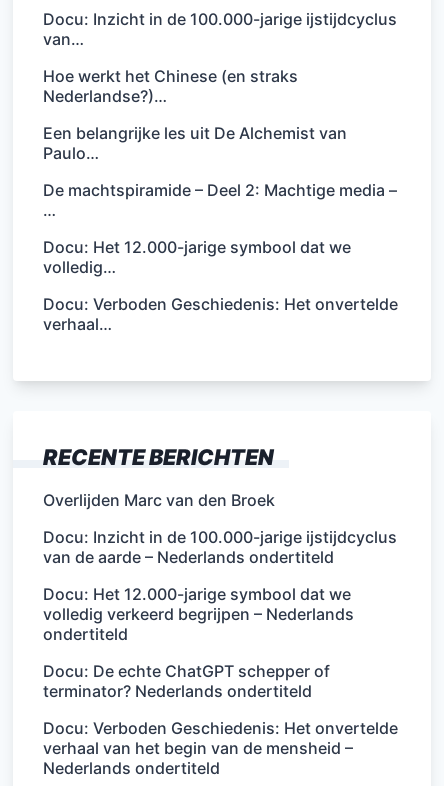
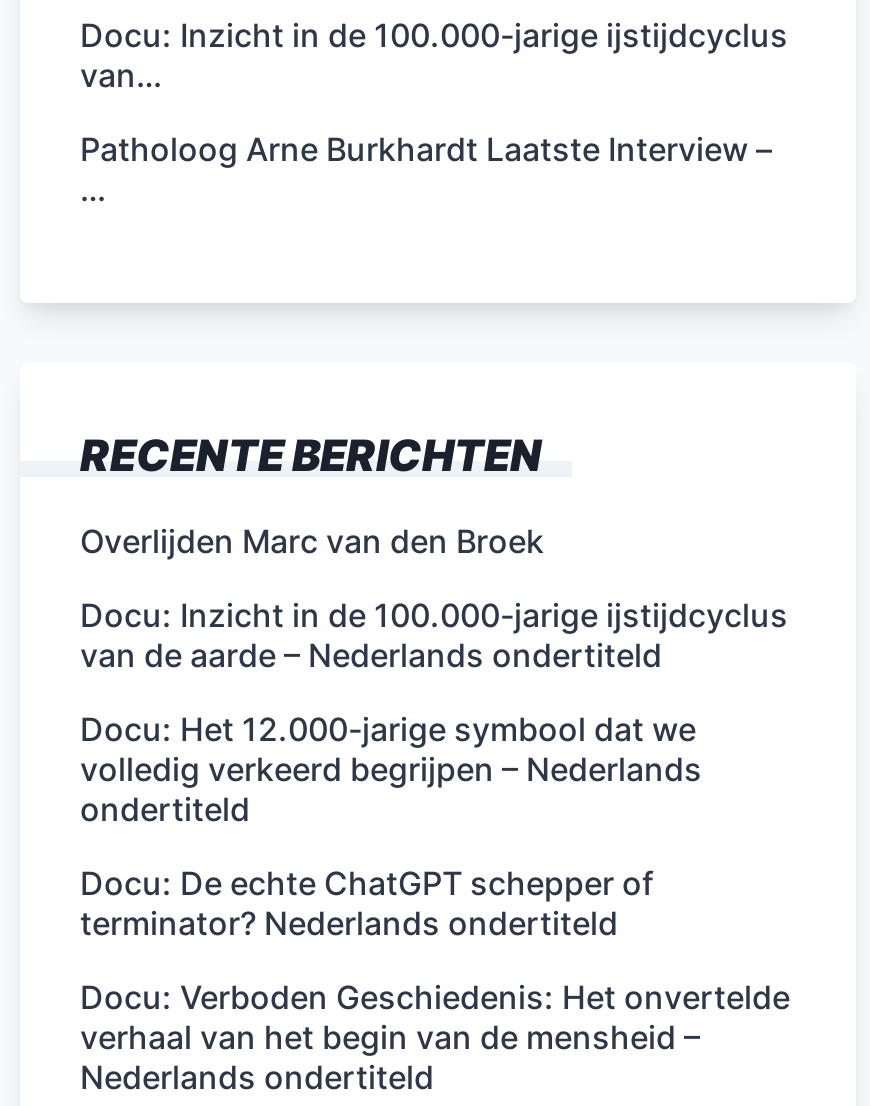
- Hoe werkt het Chinese (en straks
- Nederlandse?)…
- Een belangrijke les uit De Alchemist van
- Paulo…
- De machtspiramide – Deel 2: Machtige media –
+ Patholoog Arne Burkhardt Laatste Interview –

- Docu: Het 12.000-jarige symbool dat we
- volledig…
- Docu: Verboden Geschiedenis: Het onvertelde
- verhaal…
